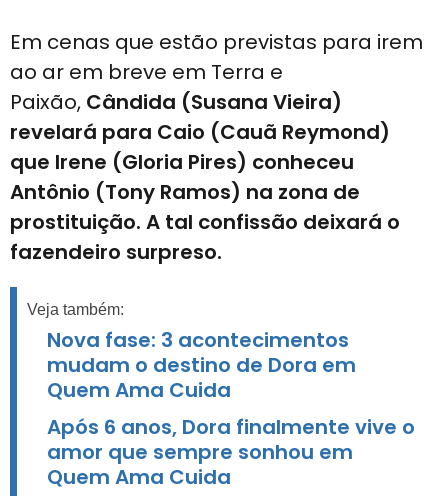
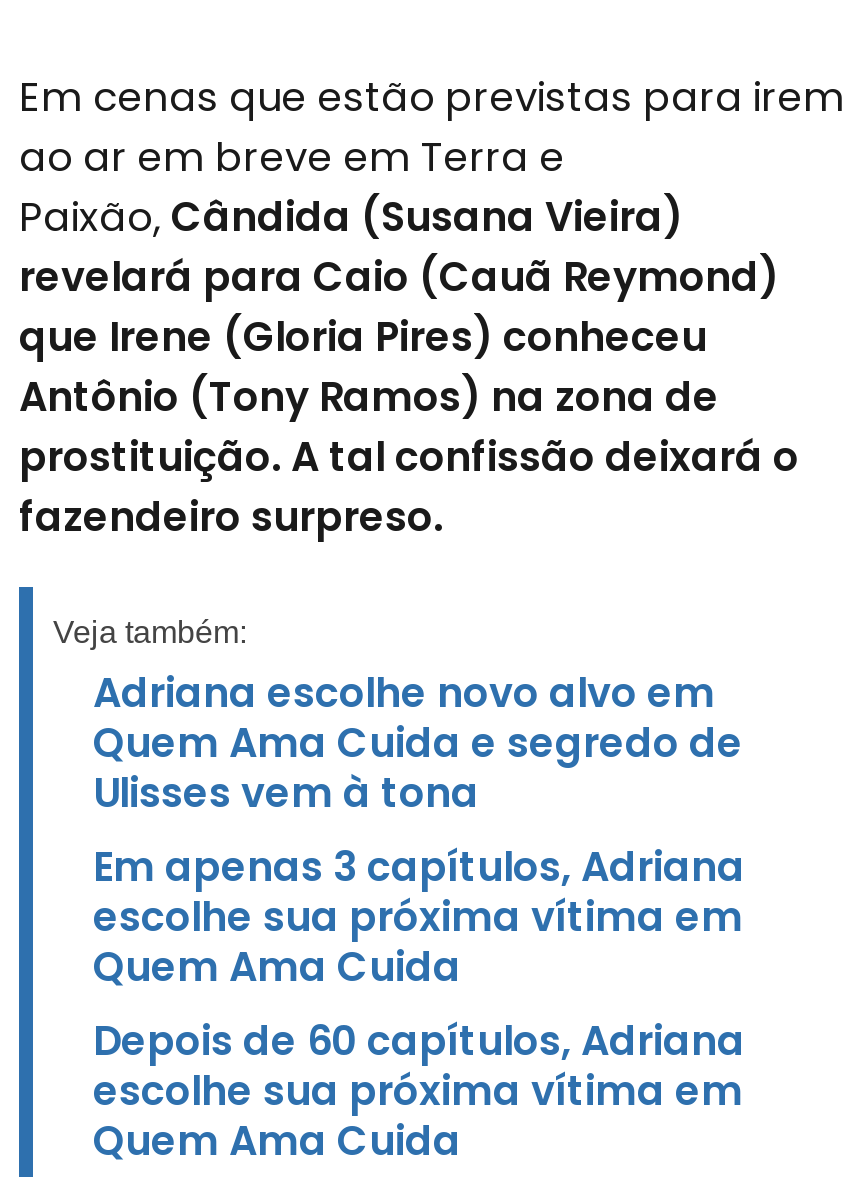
- Nova fase: 3 acontecimentos
- mudam o destino de Dora em
+ Adriana escolhe novo alvo em
+ Quem Ama Cuida e segredo de
+ Ulisses vem à tona
+ Em apenas 3 capítulos, Adriana
+ escolhe sua próxima vítima em

- Após 6 anos, Dora finalmente vive o
- amor que sempre sonhou em
+ Depois de 60 capítulos, Adriana
+ escolhe sua próxima vítima em
